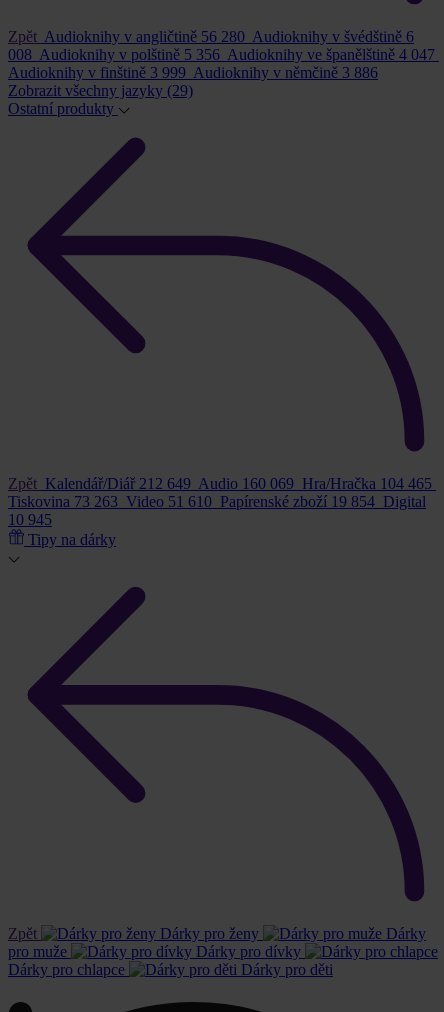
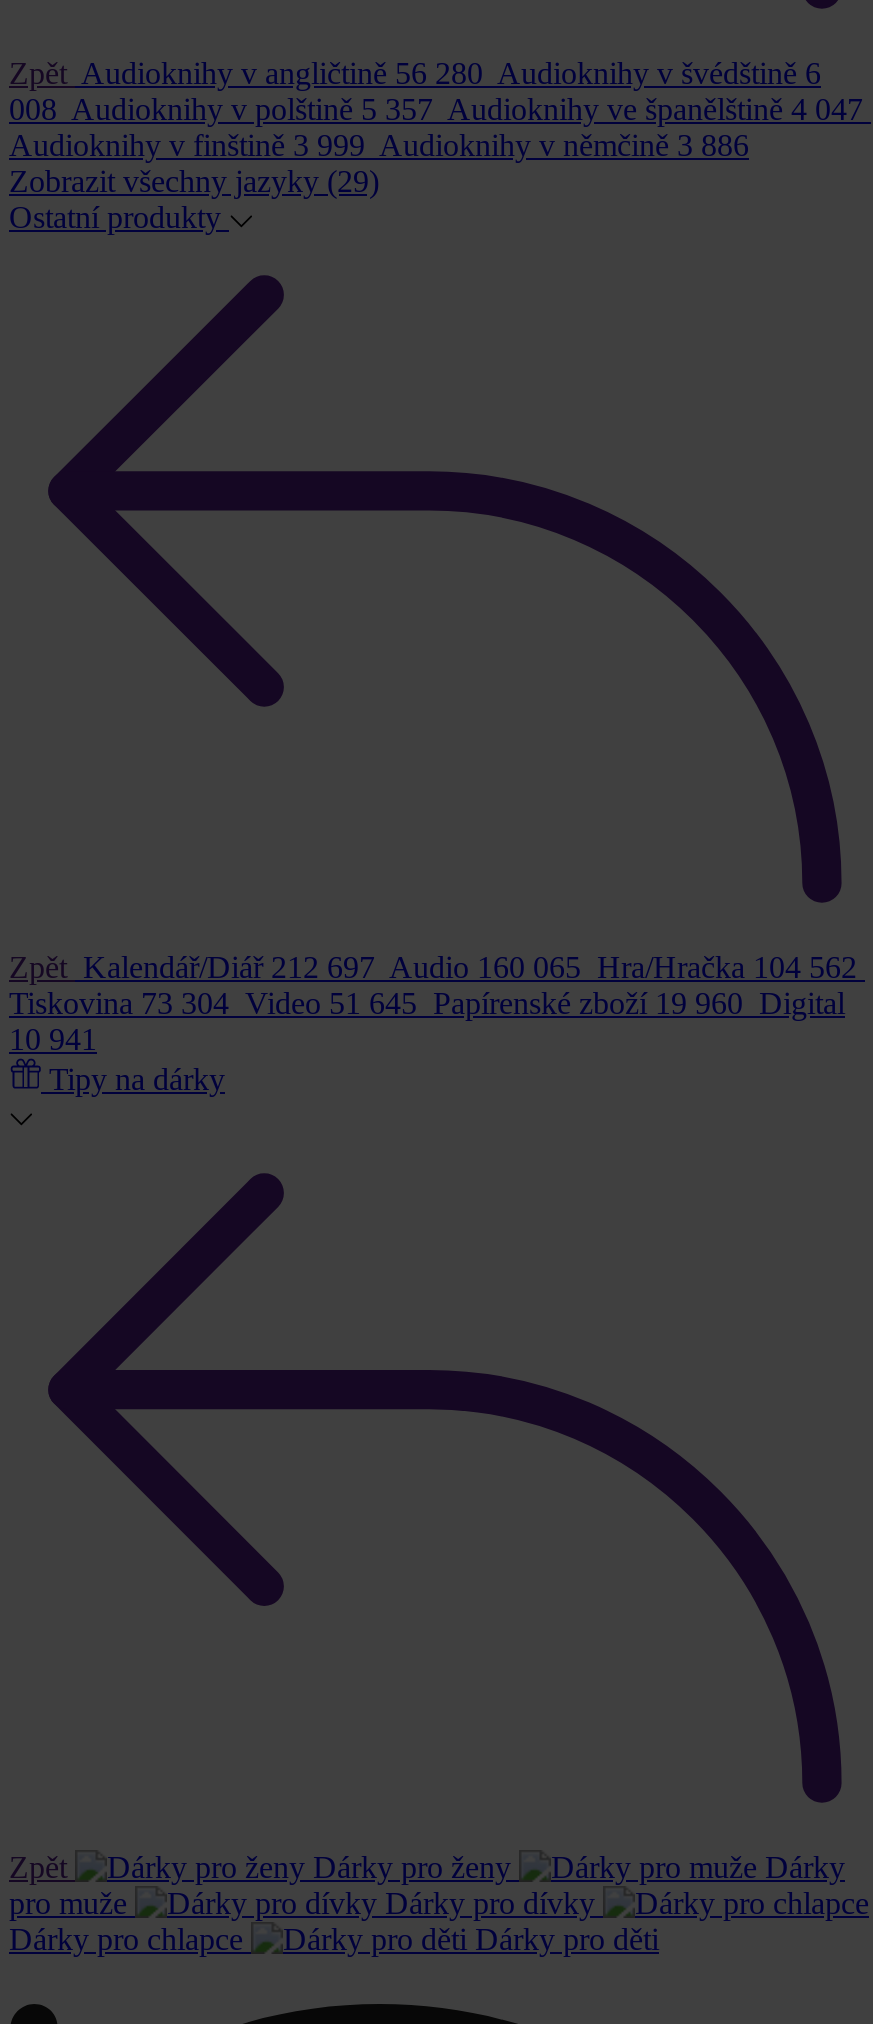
- 008 Audioknihy v polštině 5 356 Audioknihy ve španělštině 4 047
+ 008 Audioknihy v polštině 5 357 Audioknihy ve španělštině 4 047

- Zpět Kalendář/Diář 212 649 Audio 160 069 Hra/Hračka 104 465
+ Zpět Kalendář/Diář 212 697 Audio 160 065 Hra/Hračka 104 562

- Tiskovina 73 263 Video 51 610 Papírenské zboží 19 854 Digital
+ Tiskovina 73 304 Video 51 645 Papírenské zboží 19 960 Digital

- 10 945
+ 10 941
